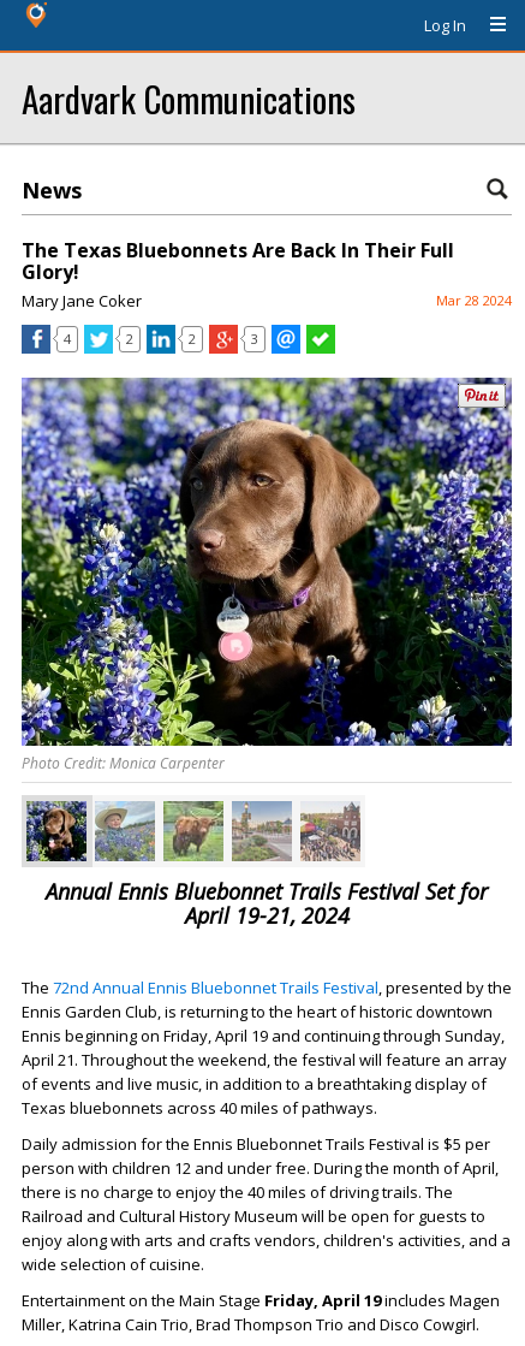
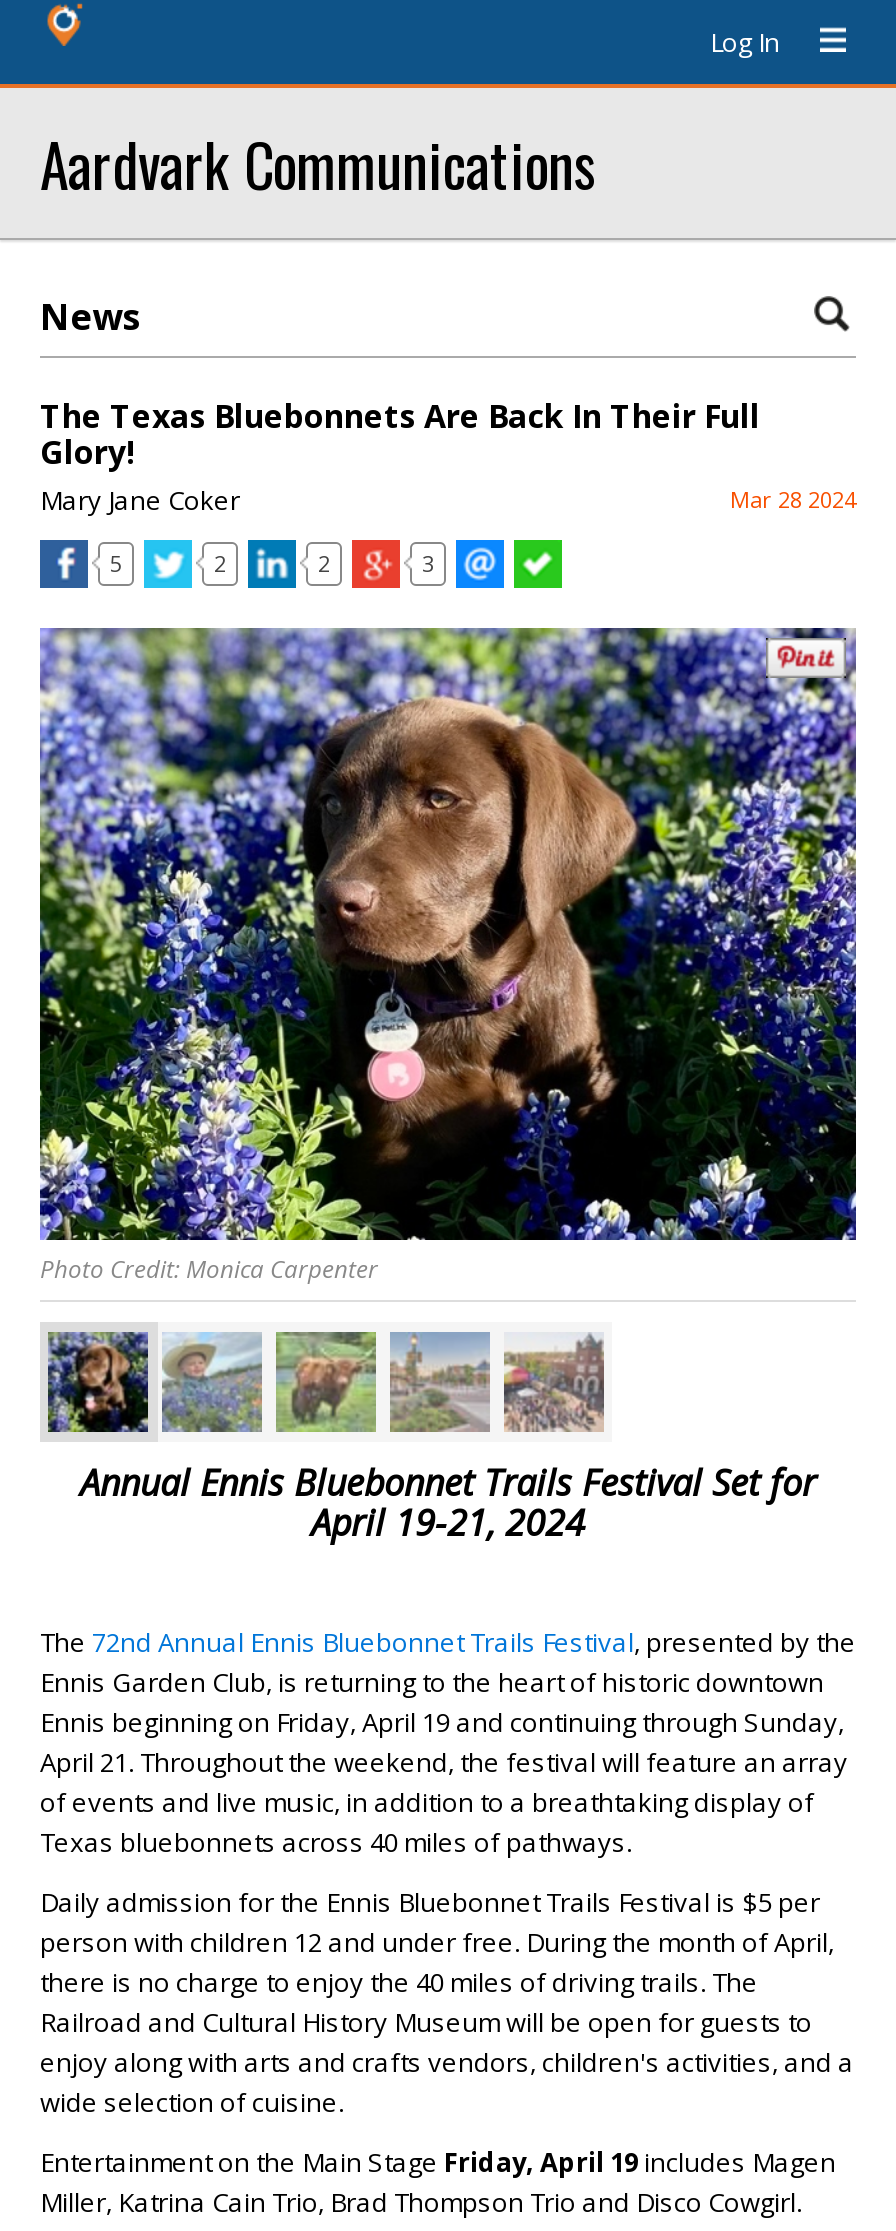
- 4
+ 5
